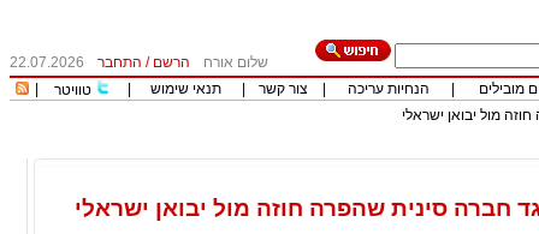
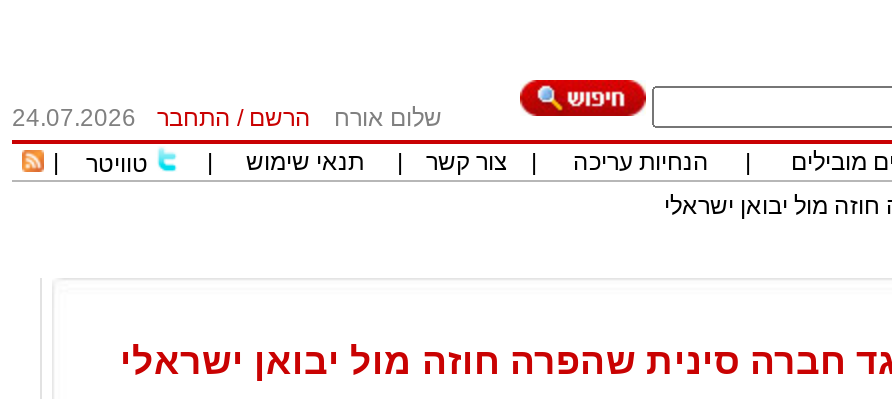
- שלום אורח הרשם / התחבר 22.07.2026
+ שלום אורח הרשם / התחבר 24.07.2026
